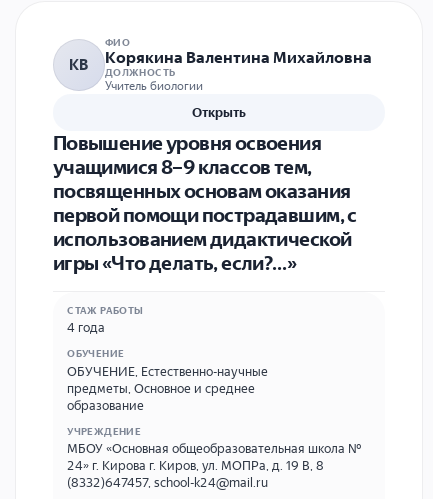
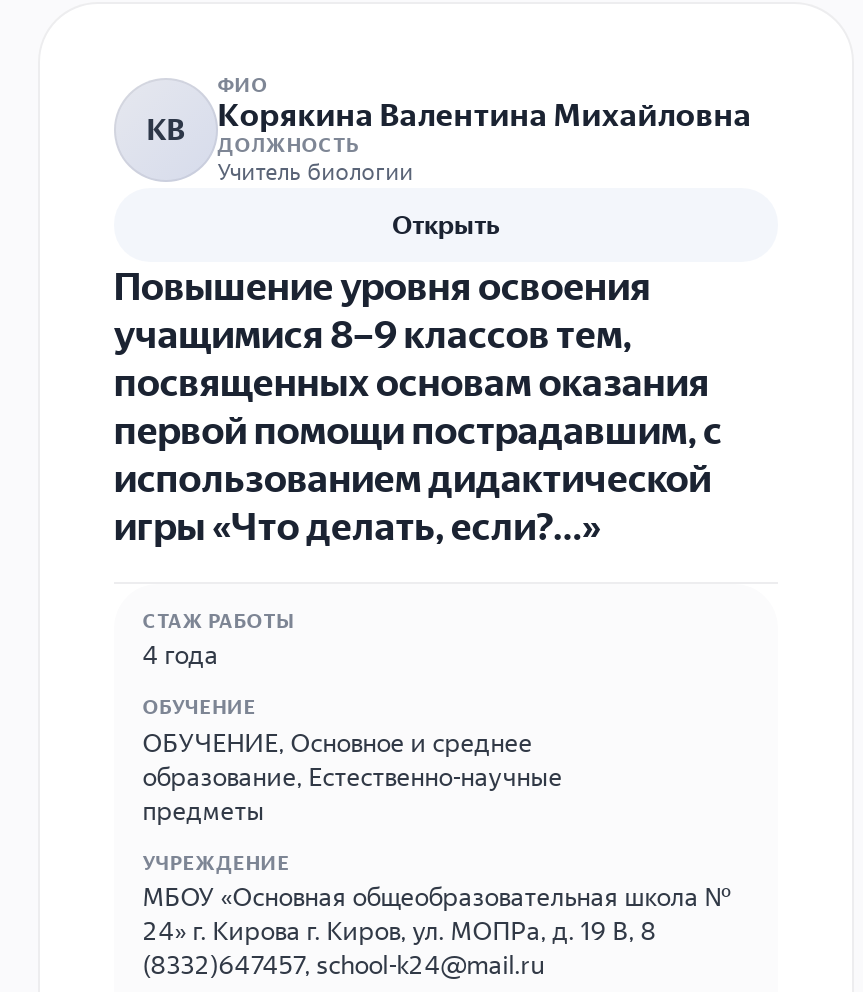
- ОБУЧЕНИЕ, Естественно-научные
- предметы, Основное и среднее
- образование
+ ОБУЧЕНИЕ, Основное и среднее
+ образование, Естественно-научные
+ предметы
